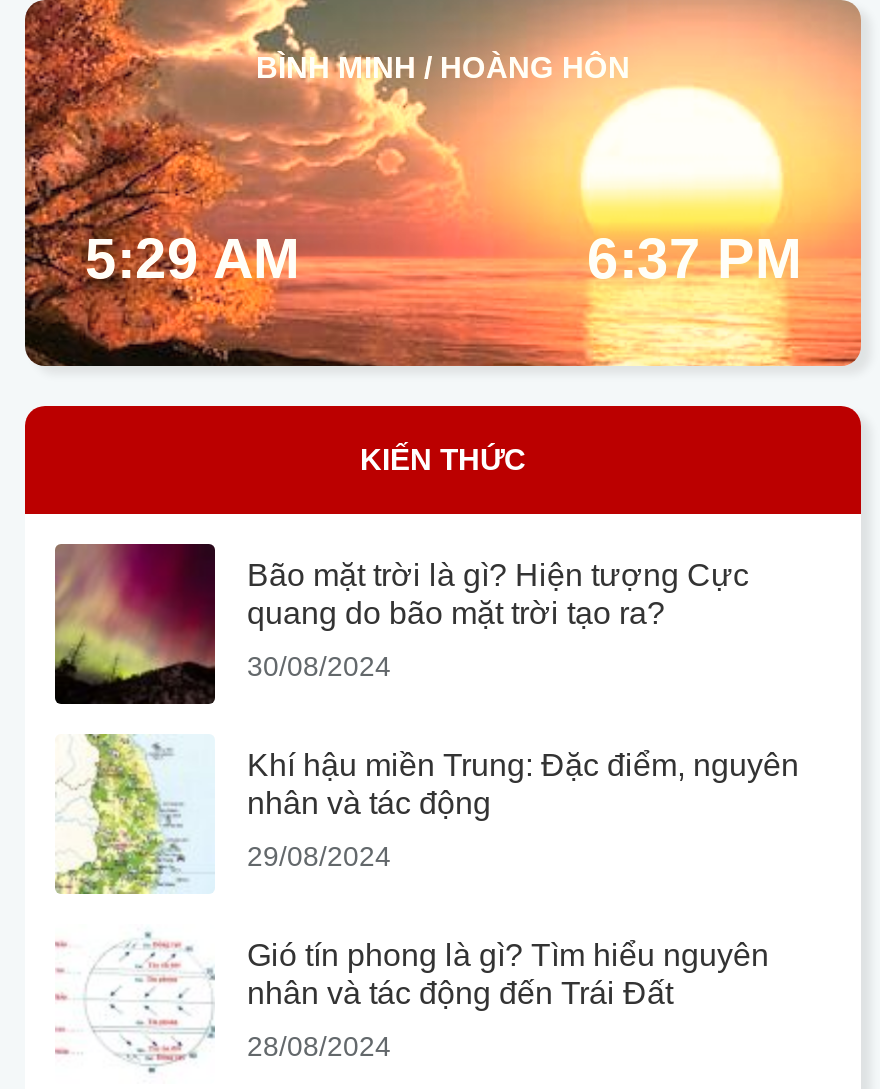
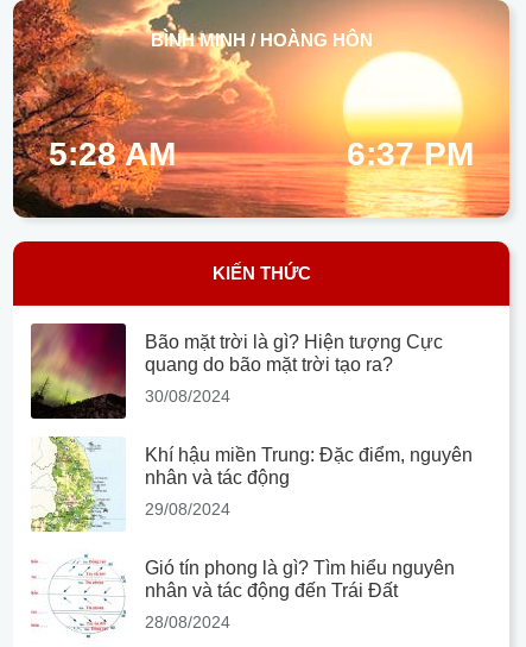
- 5:29 AM
+ 5:28 AM
